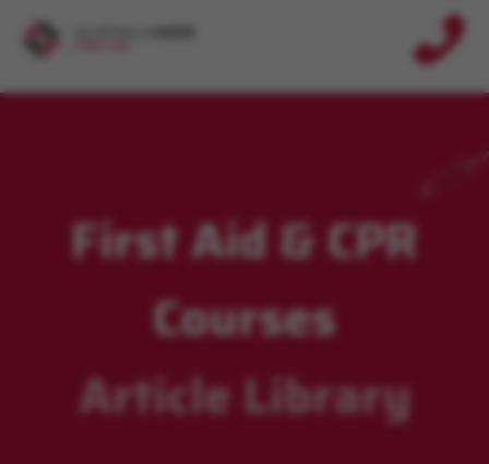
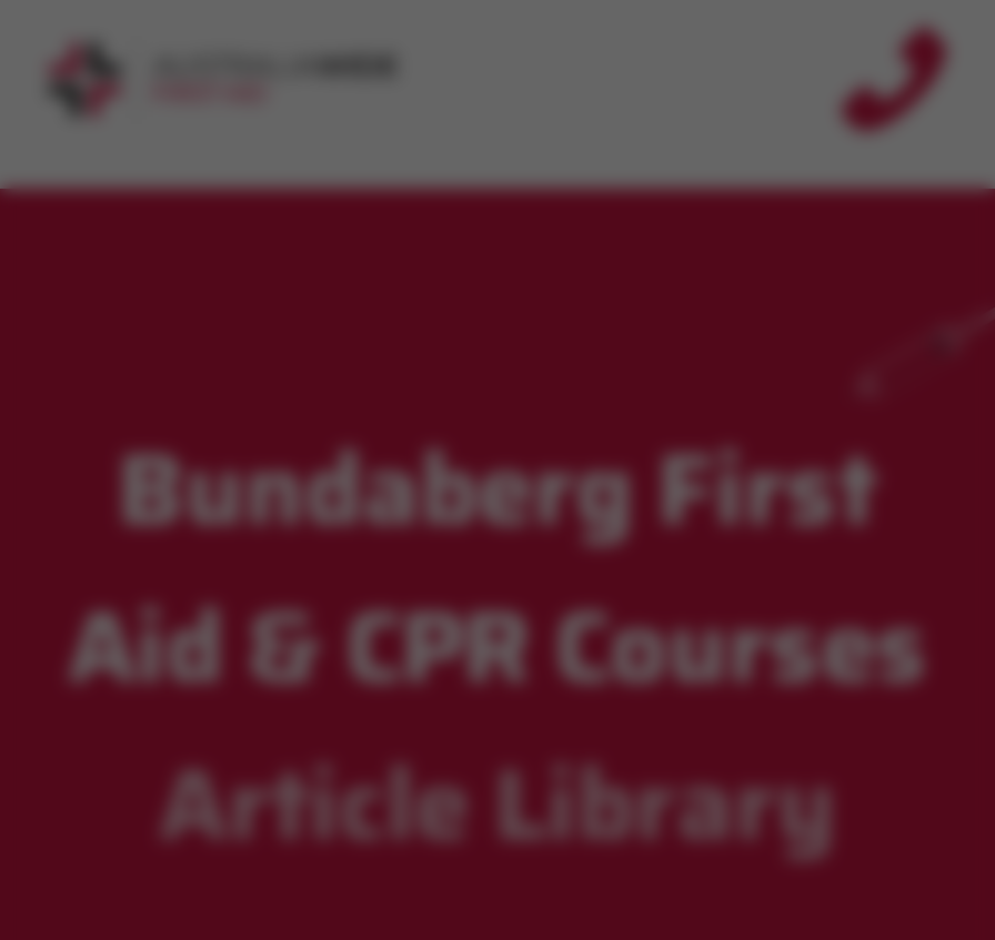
- First Aid & CPR
- Courses
+ Bundaberg First
+ Aid & CPR Courses
